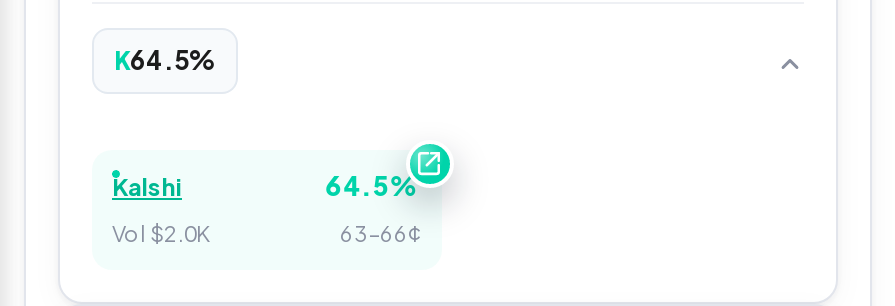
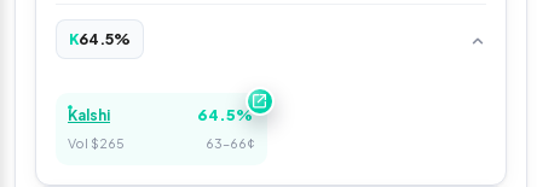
- Vol $2.0K
+ Vol $265
